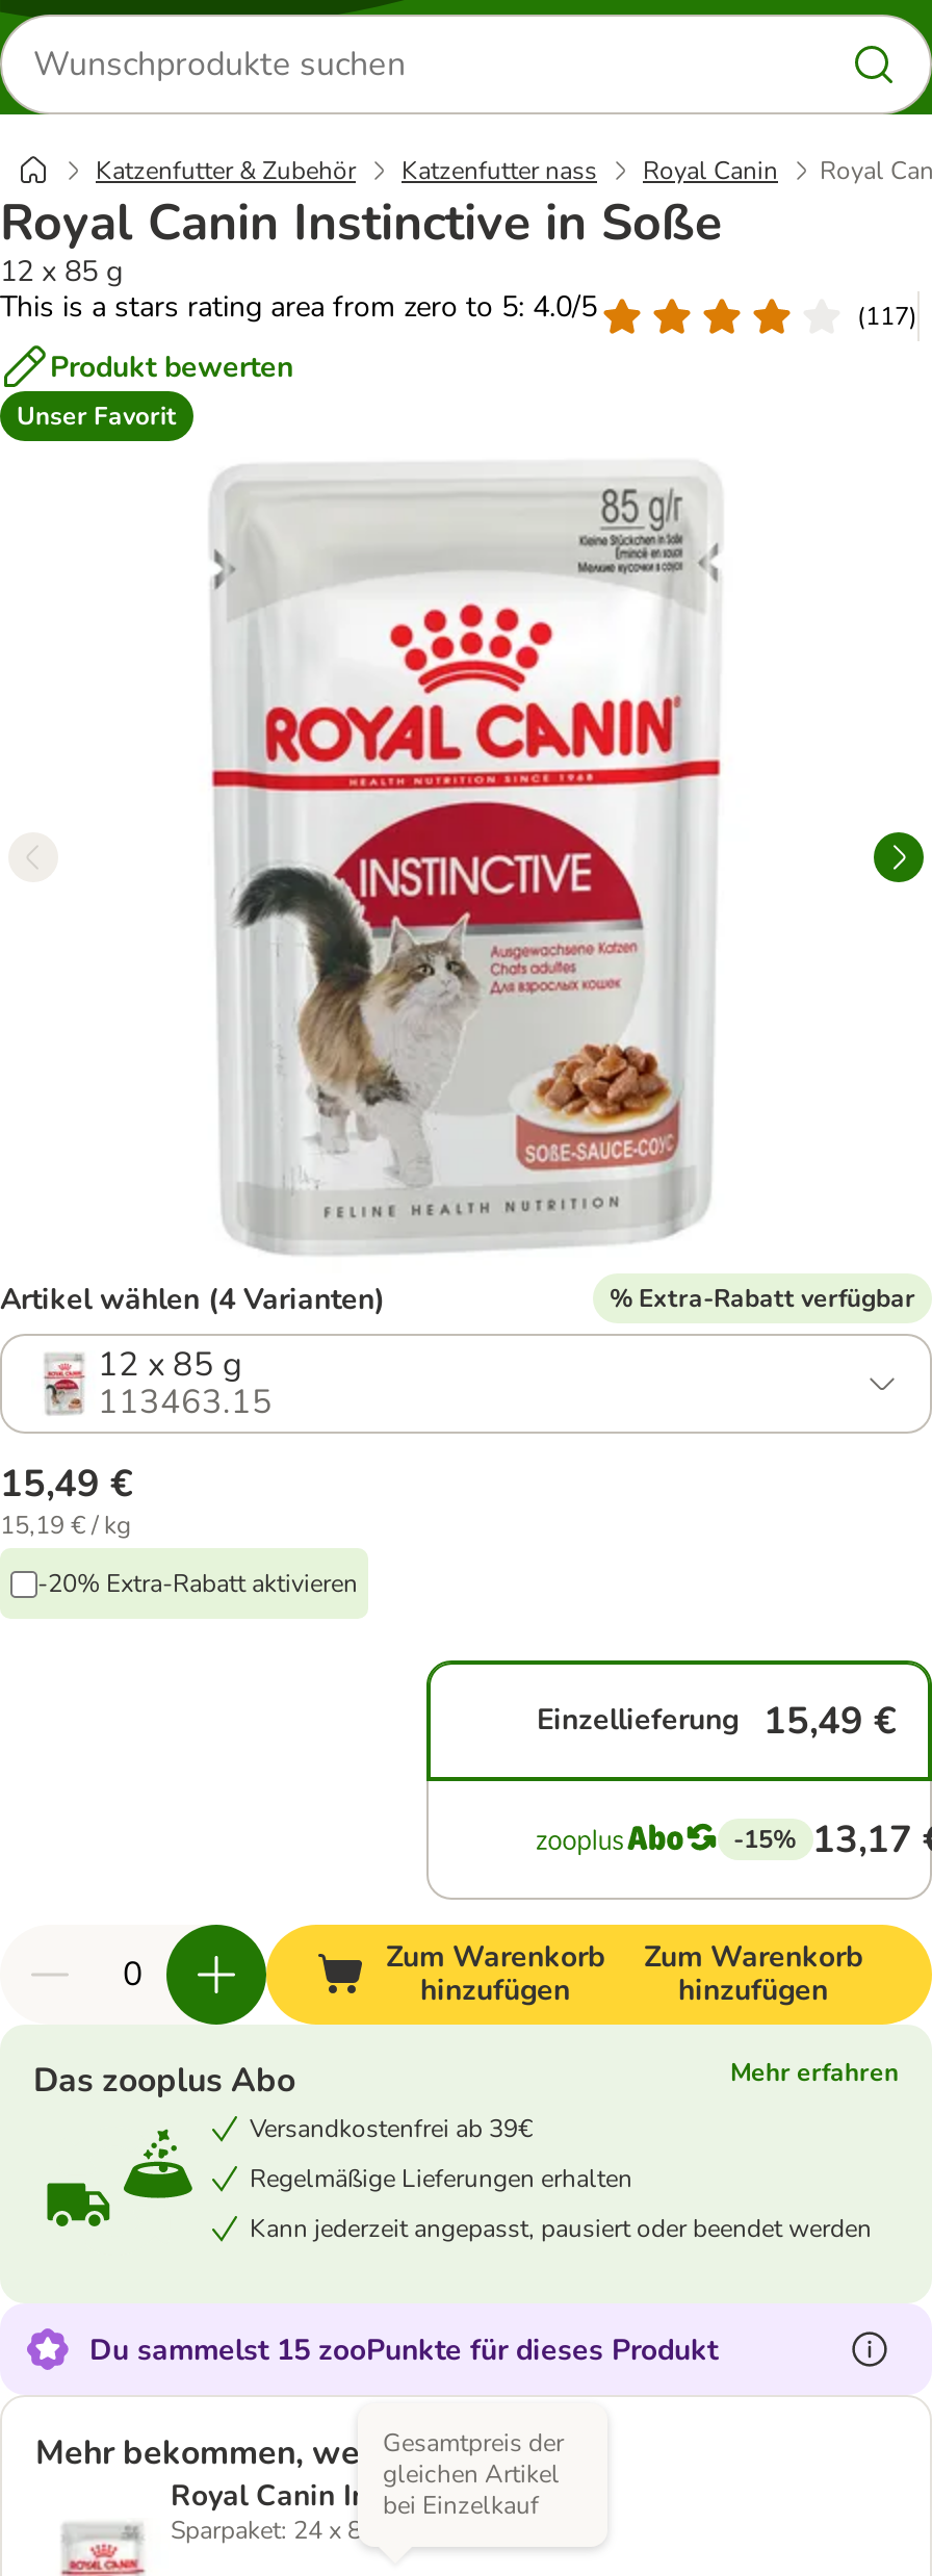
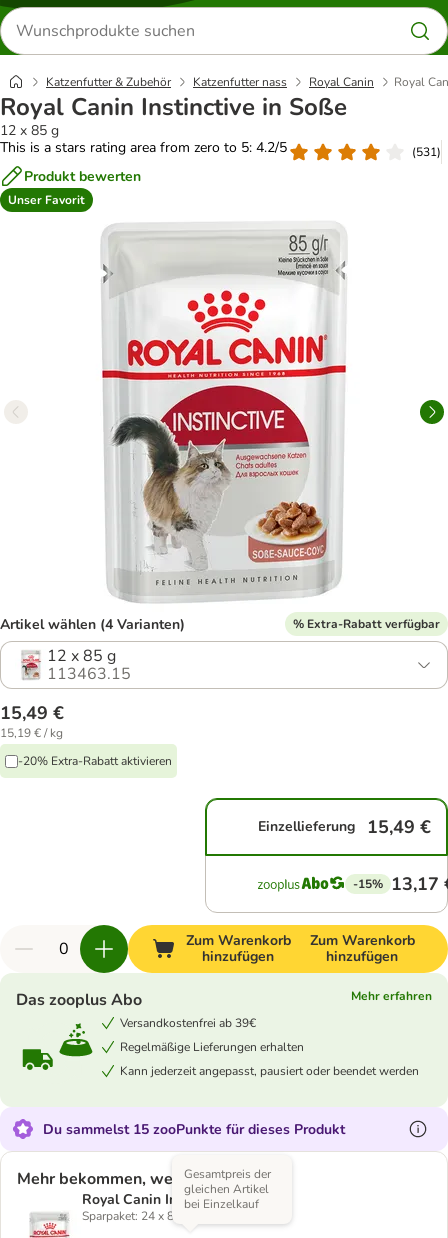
- This is a stars rating area from zero to 5: 4.0/5
+ This is a stars rating area from zero to 5: 4.2/5

- (117)
+ (531)
